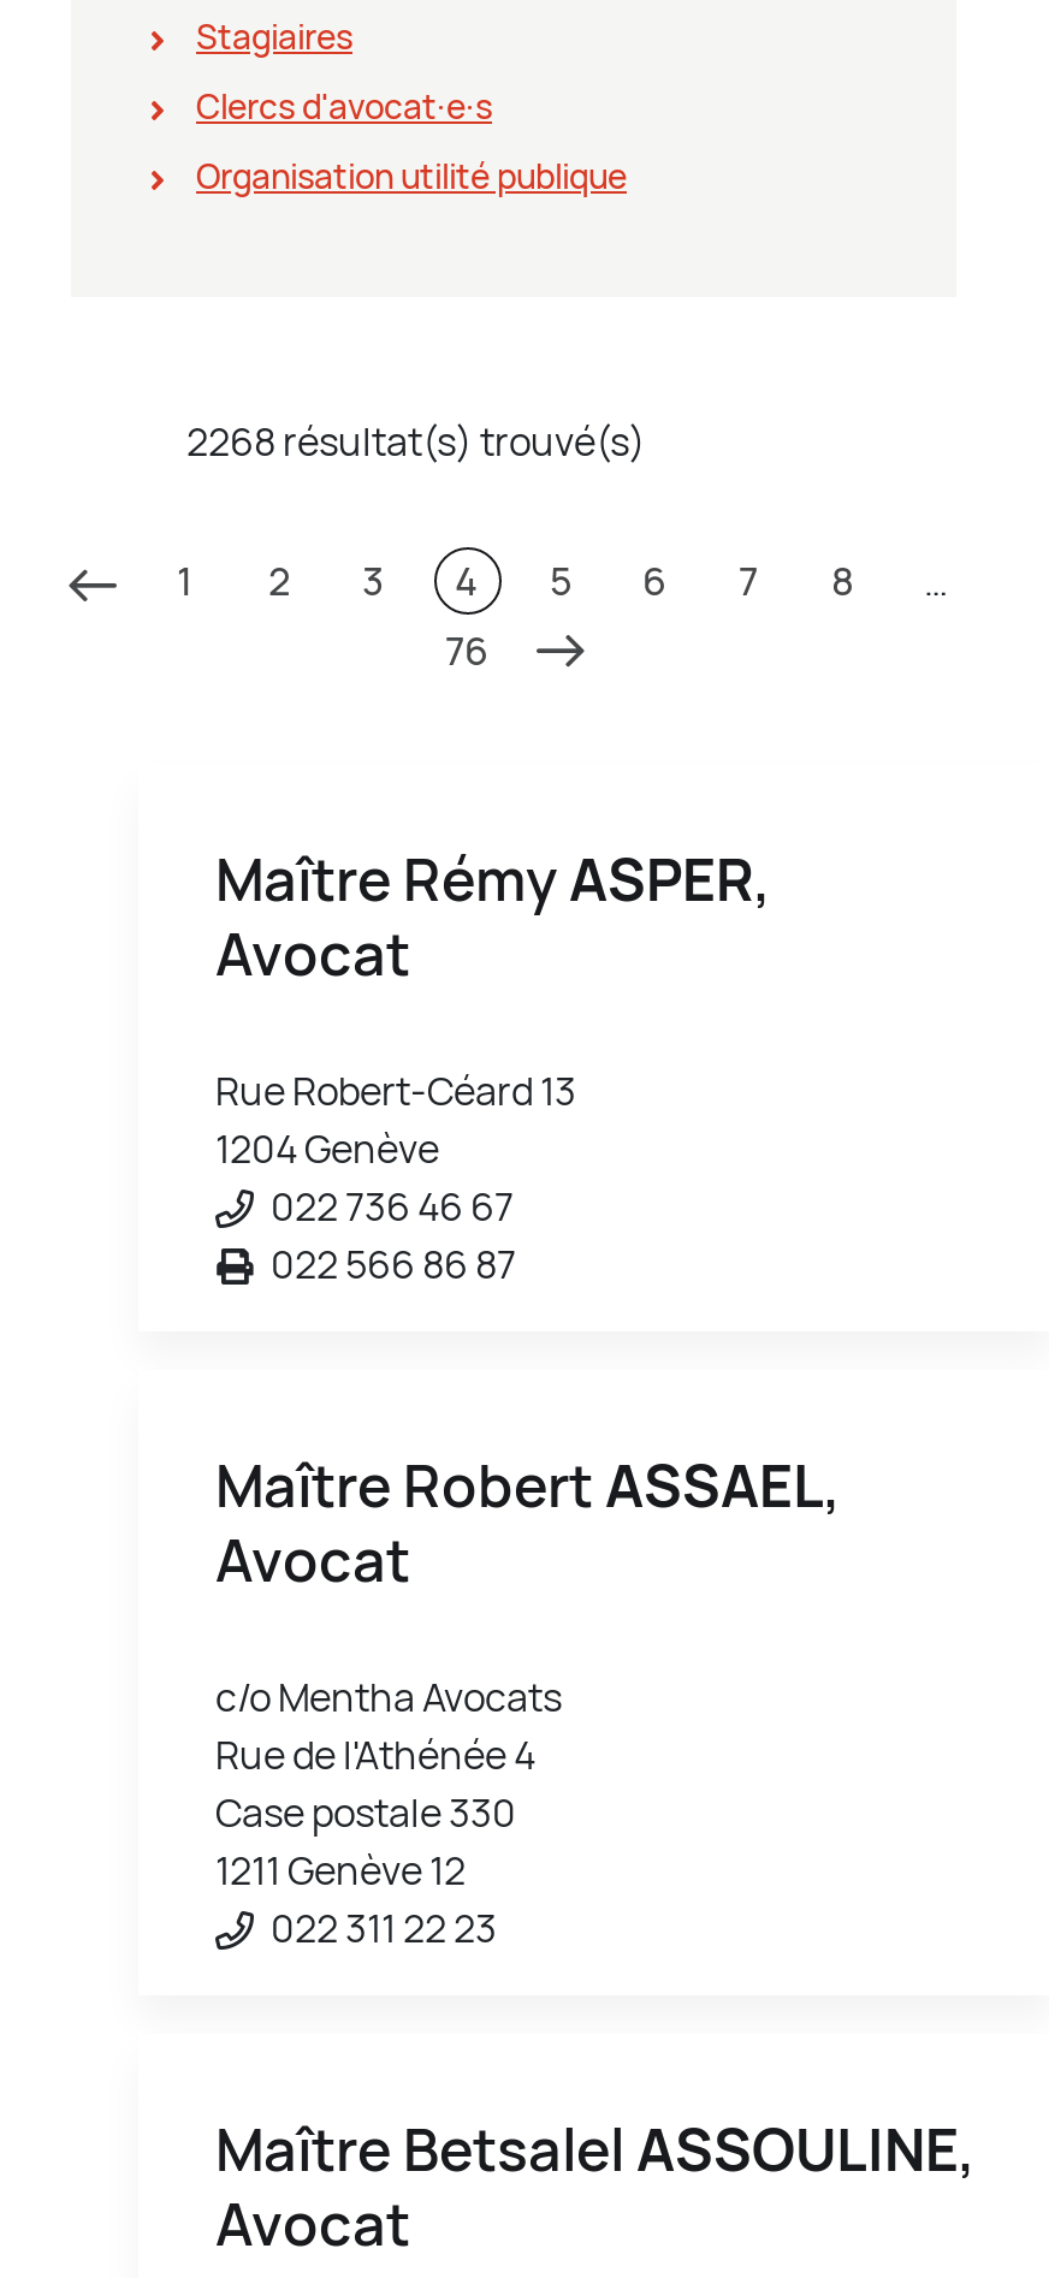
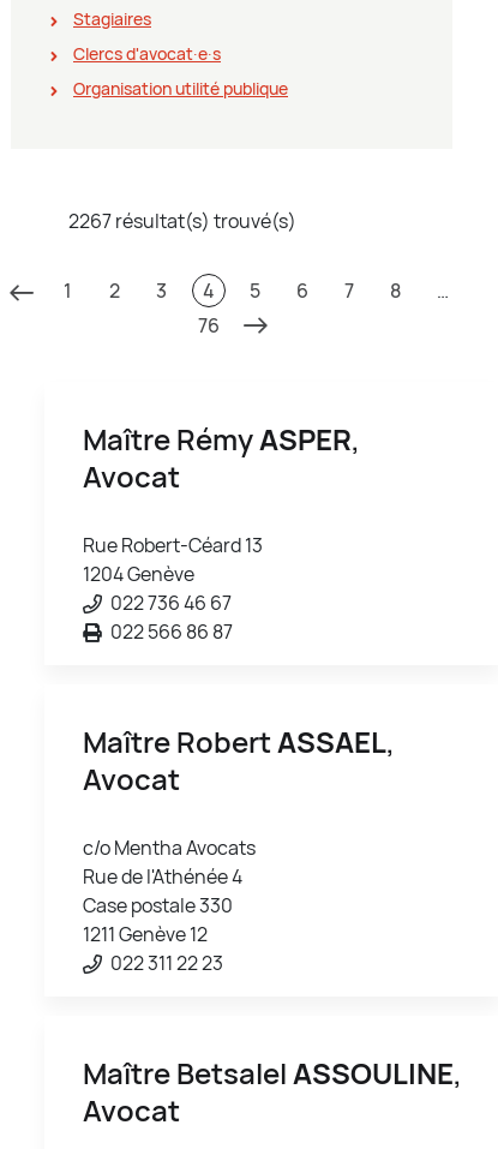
- 2268 résultat(s) trouvé(s)
+ 2267 résultat(s) trouvé(s)
